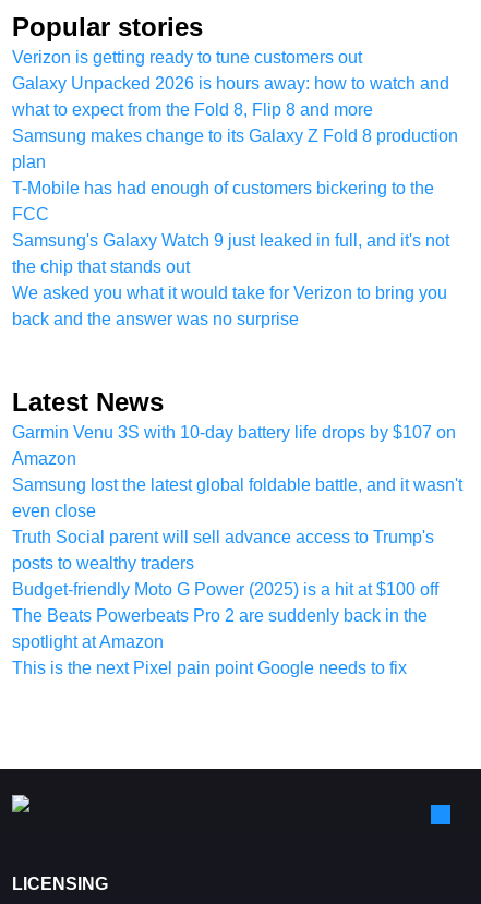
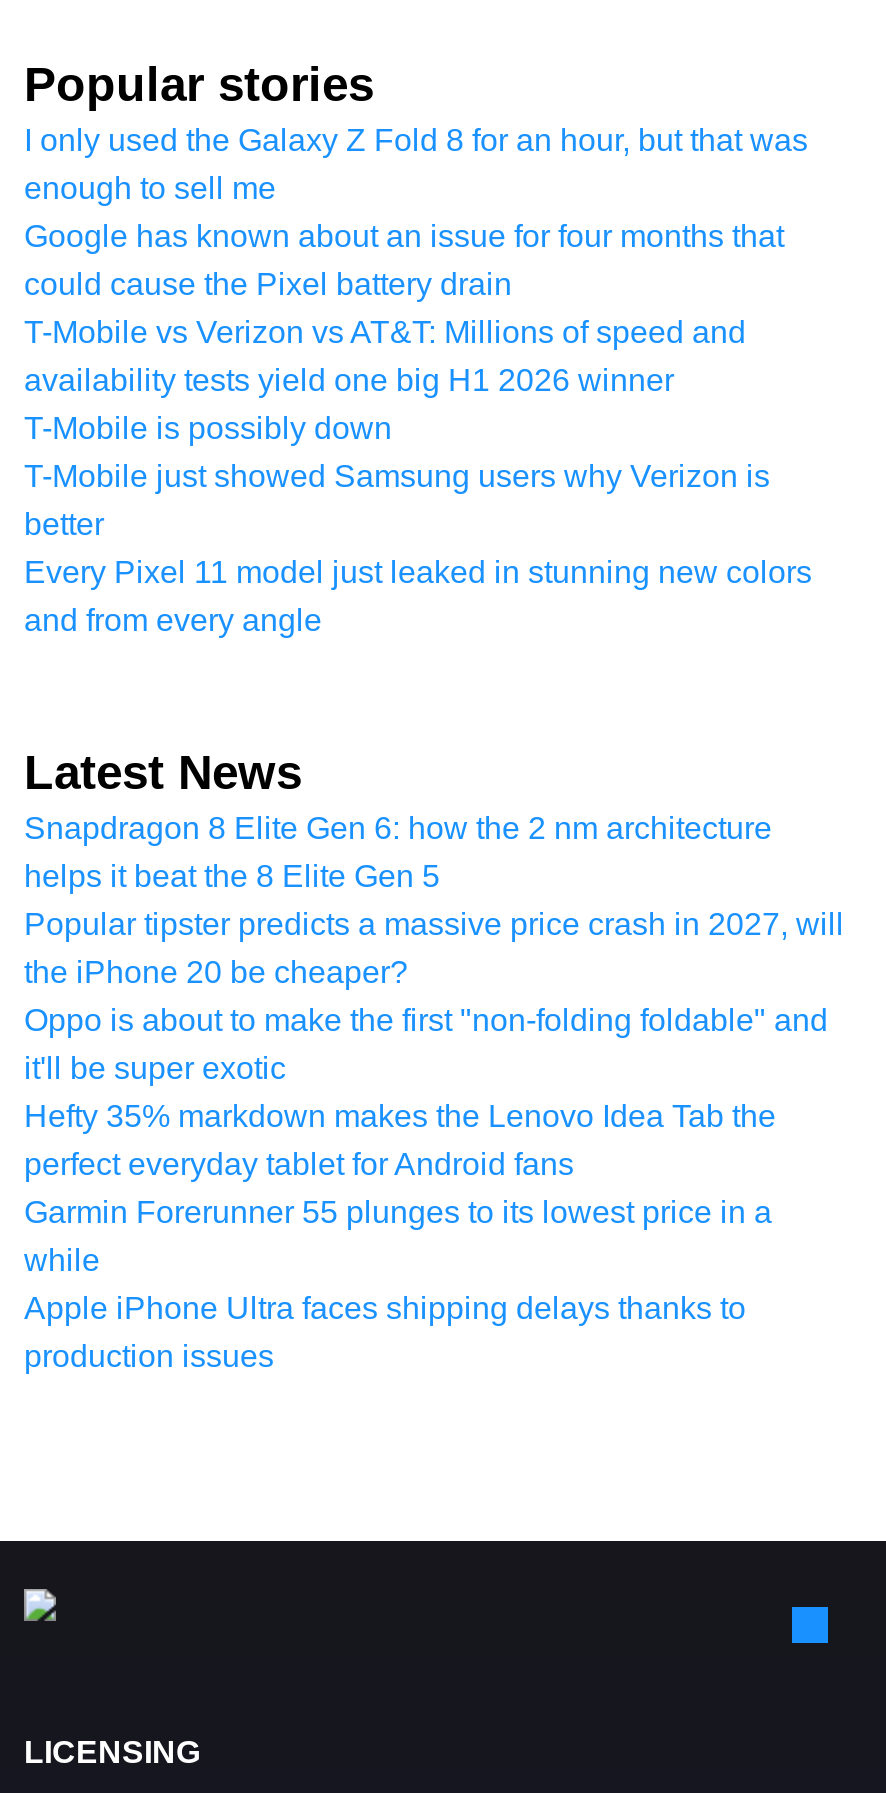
- Verizon is getting ready to tune customers out
- Galaxy Unpacked 2026 is hours away: how to watch and
- what to expect from the Fold 8, Flip 8 and more
- Samsung makes change to its Galaxy Z Fold 8 production
- plan
- T-Mobile has had enough of customers bickering to the
- FCC
- Samsung's Galaxy Watch 9 just leaked in full, and it's not
- the chip that stands out
- We asked you what it would take for Verizon to bring you
- back and the answer was no surprise
+ I only used the Galaxy Z Fold 8 for an hour, but that was
+ enough to sell me
+ Google has known about an issue for four months that
+ could cause the Pixel battery drain
+ T-Mobile vs Verizon vs AT&T: Millions of speed and
+ availability tests yield one big H1 2026 winner
+ T-Mobile is possibly down
+ T-Mobile just showed Samsung users why Verizon is
+ better
+ Every Pixel 11 model just leaked in stunning new colors
+ and from every angle

- Garmin Venu 3S with 10-day battery life drops by $107 on
- Amazon
- Samsung lost the latest global foldable battle, and it wasn't
- even close
- Truth Social parent will sell advance access to Trump's
- posts to wealthy traders
- Budget-friendly Moto G Power (2025) is a hit at $100 off
- The Beats Powerbeats Pro 2 are suddenly back in the
- spotlight at Amazon
- This is the next Pixel pain point Google needs to fix
+ Snapdragon 8 Elite Gen 6: how the 2 nm architecture
+ helps it beat the 8 Elite Gen 5
+ Popular tipster predicts a massive price crash in 2027, will
+ the iPhone 20 be cheaper?
+ Oppo is about to make the first "non-folding foldable" and
+ it'll be super exotic
+ Hefty 35% markdown makes the Lenovo Idea Tab the
+ perfect everyday tablet for Android fans
+ Garmin Forerunner 55 plunges to its lowest price in a
+ while
+ Apple iPhone Ultra faces shipping delays thanks to
+ production issues
